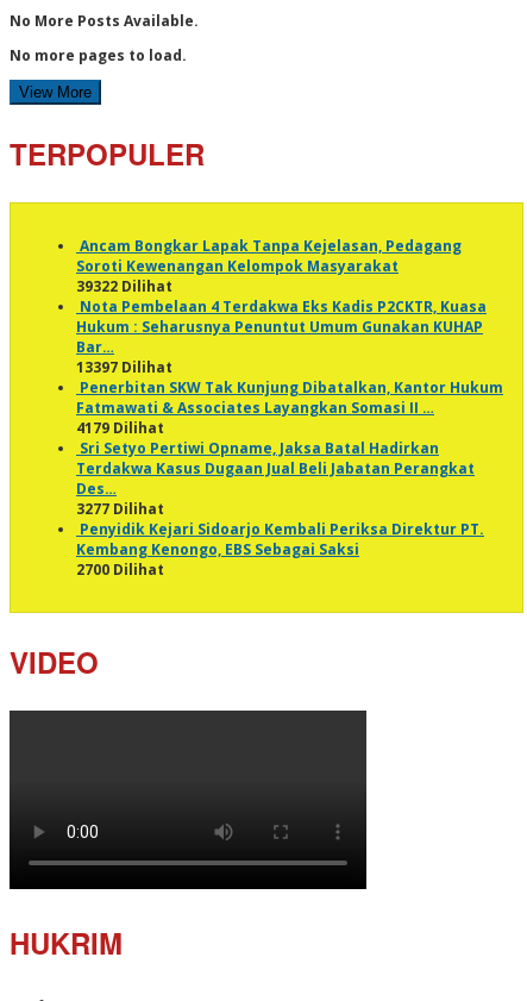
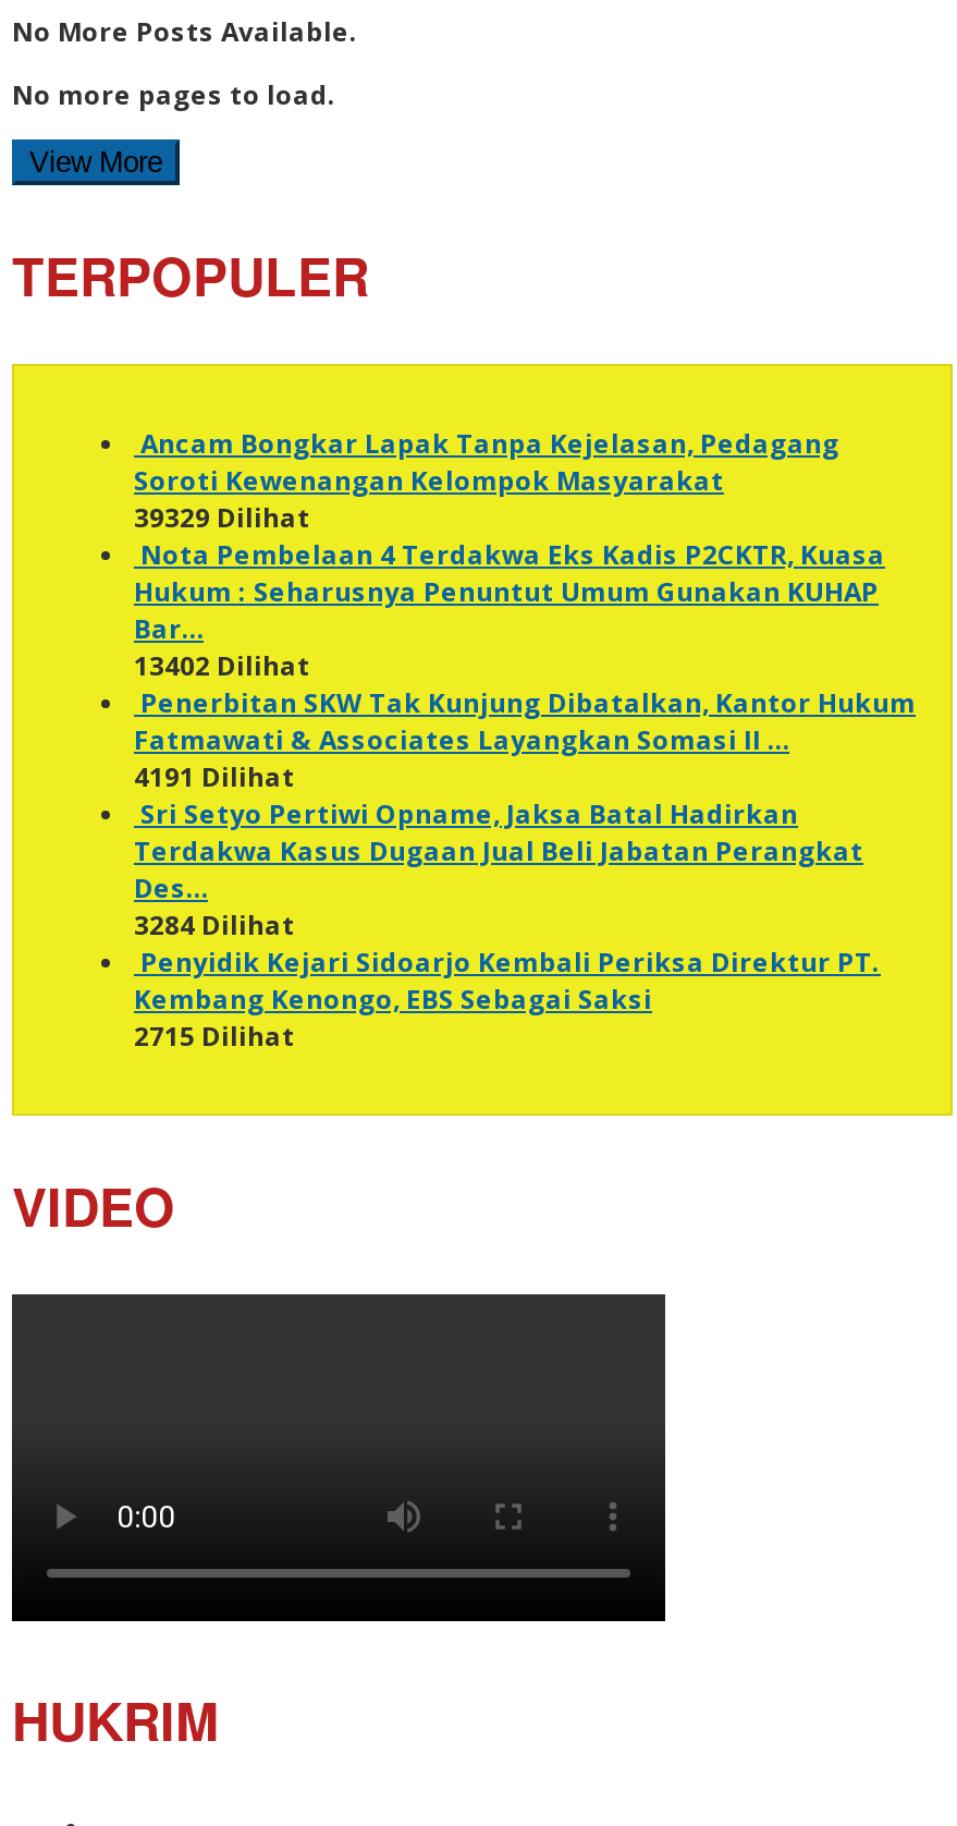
- 39322 Dilihat
+ 39329 Dilihat

- 13397 Dilihat
+ 13402 Dilihat

- 4179 Dilihat
+ 4191 Dilihat

- 3277 Dilihat
+ 3284 Dilihat

- 2700 Dilihat
+ 2715 Dilihat
